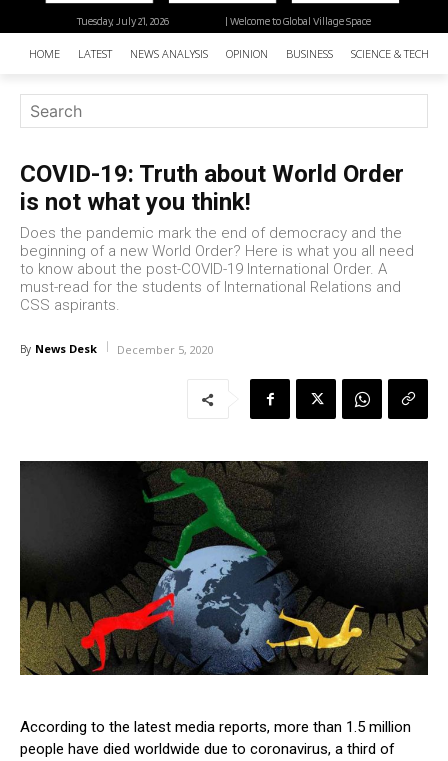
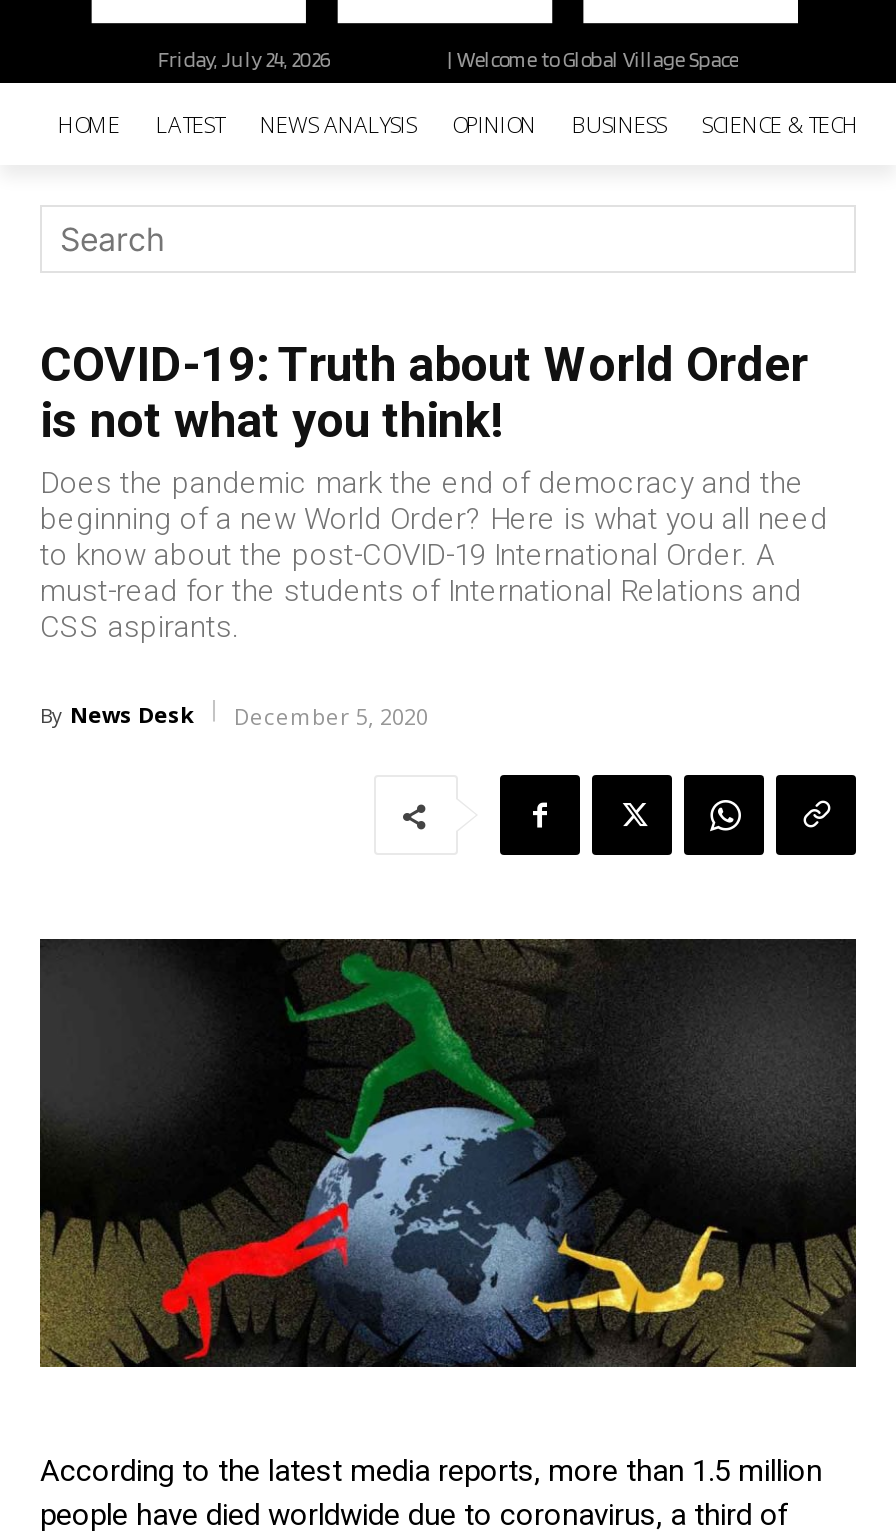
- Tuesday, July 21, 2026
+ Friday, July 24, 2026
